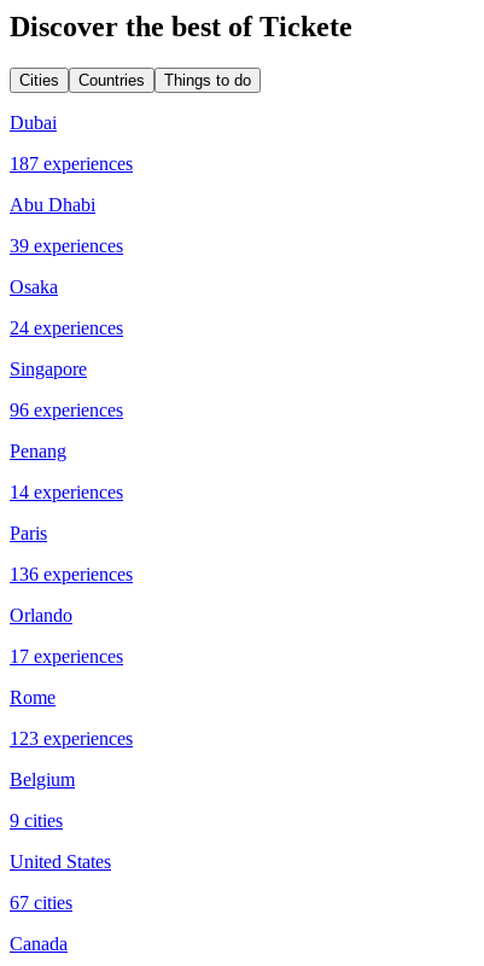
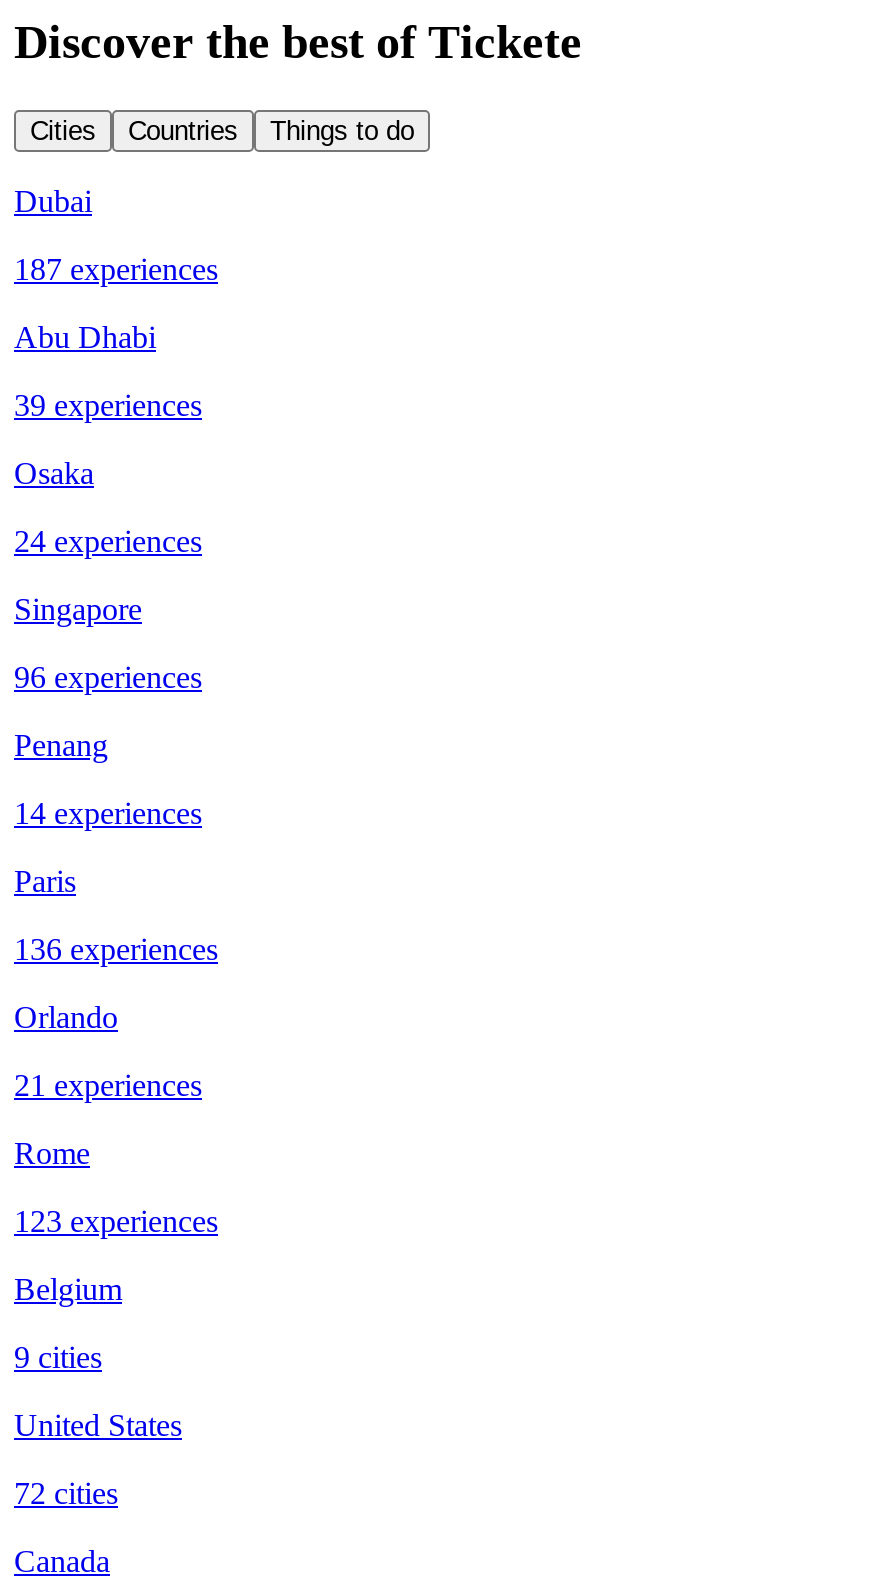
- 17 experiences
+ 21 experiences

- 67 cities
+ 72 cities
